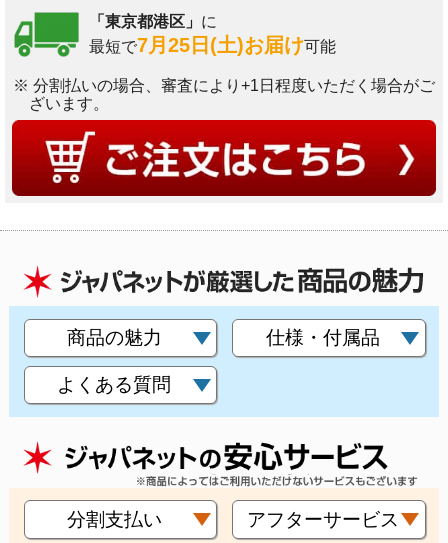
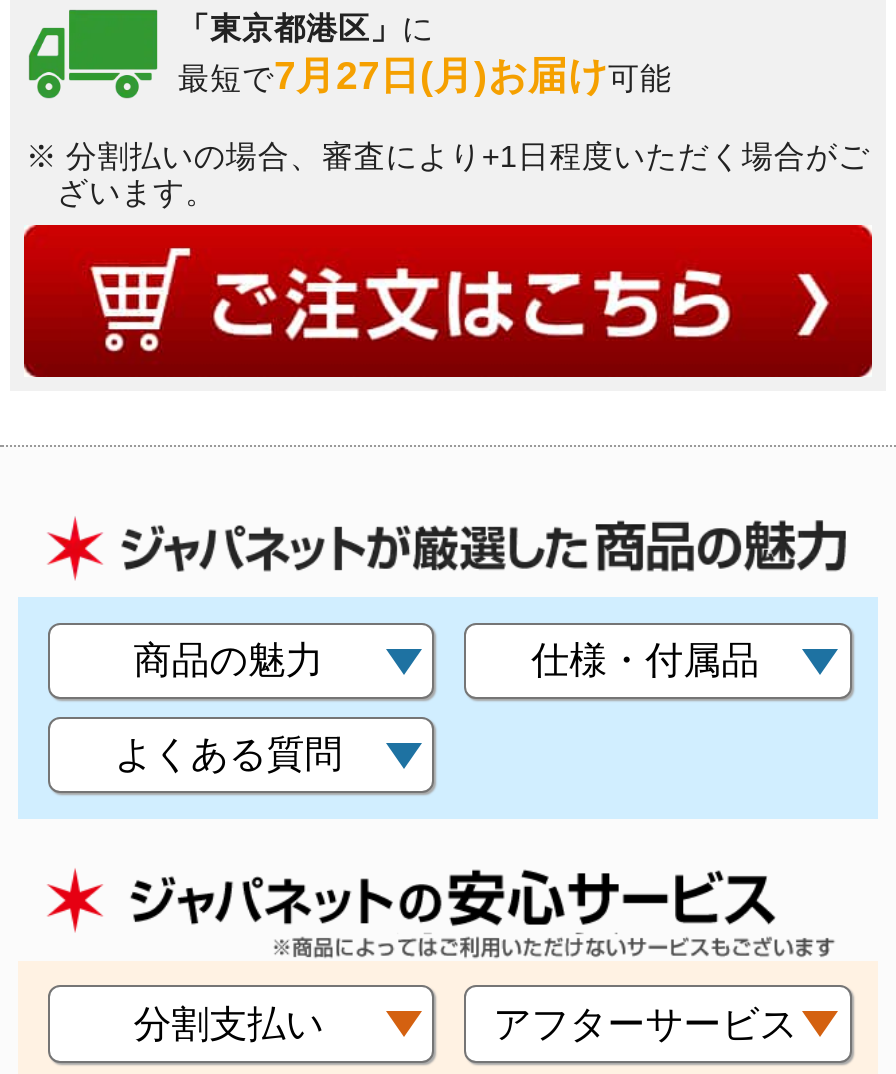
- 最短で7月25日(土)お届け可能
+ 最短で7月27日(月)お届け可能
